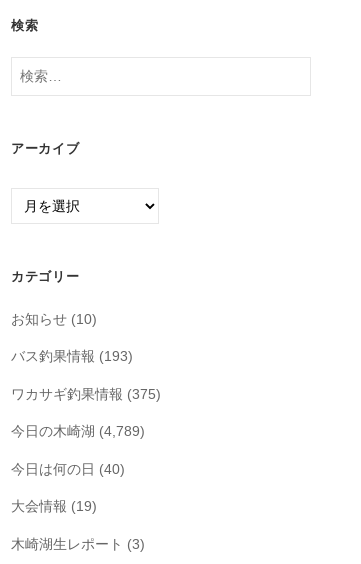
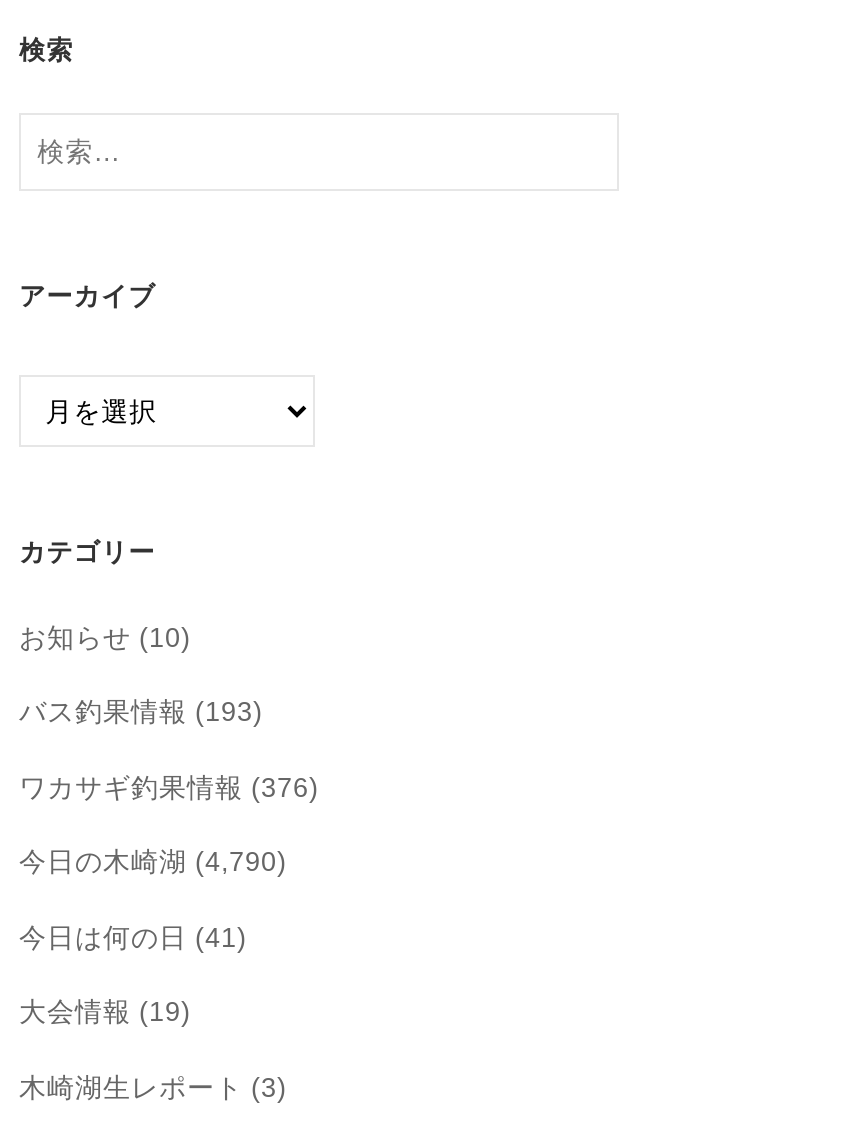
- ワカサギ釣果情報(375)
+ ワカサギ釣果情報(376)

- 今日の木崎湖(4,789)
+ 今日の木崎湖(4,790)

- 今日は何の日(40)
+ 今日は何の日(41)
